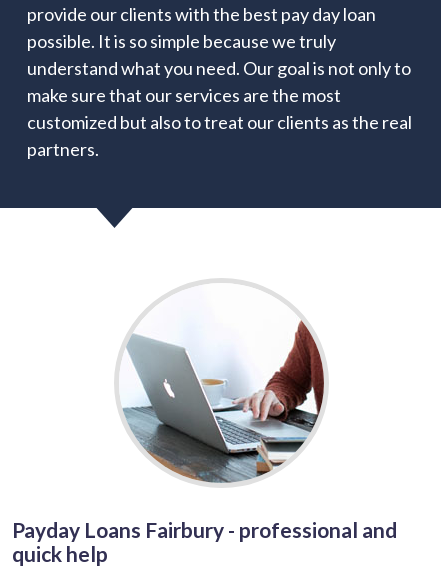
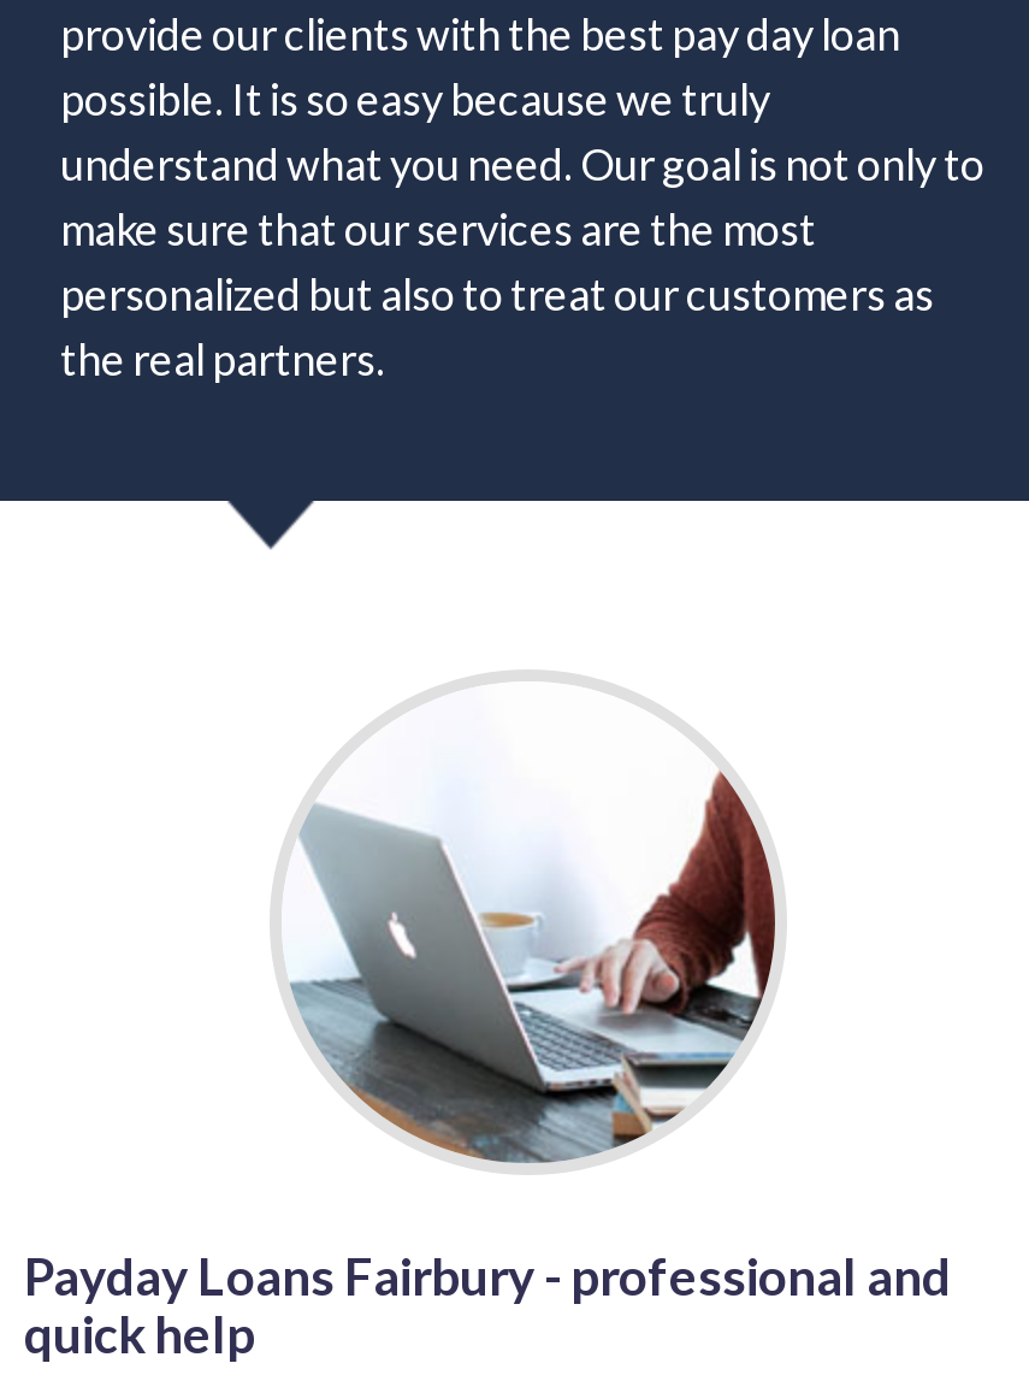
- possible. It is so simple because we truly
+ possible. It is so easy because we truly

- customized but also to treat our clients as the real
- partners.
+ personalized but also to treat our customers as
+ the real partners.
